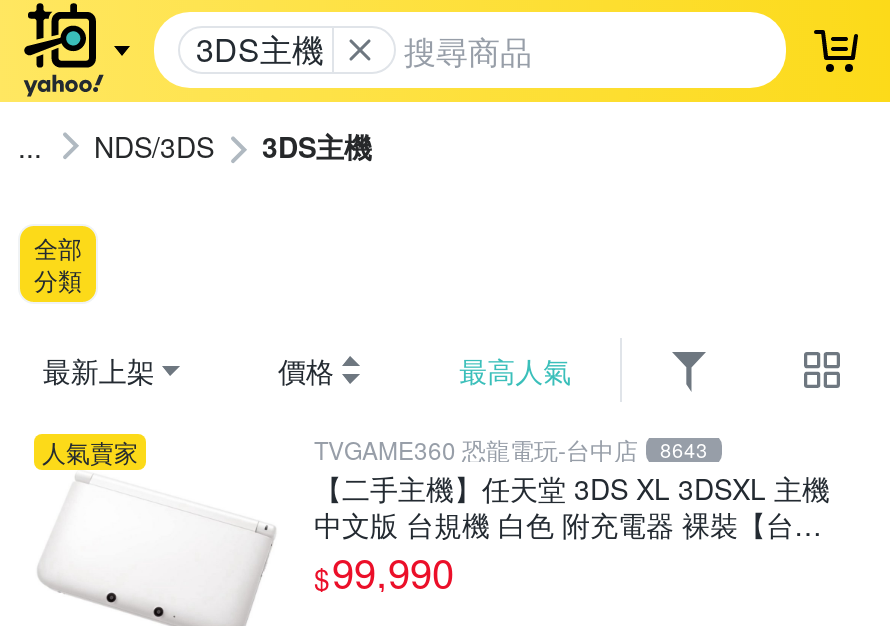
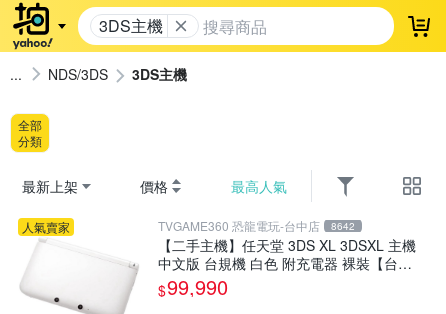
- TVGAME360 恐龍電玩-台中店 8643
+ TVGAME360 恐龍電玩-台中店 8642
